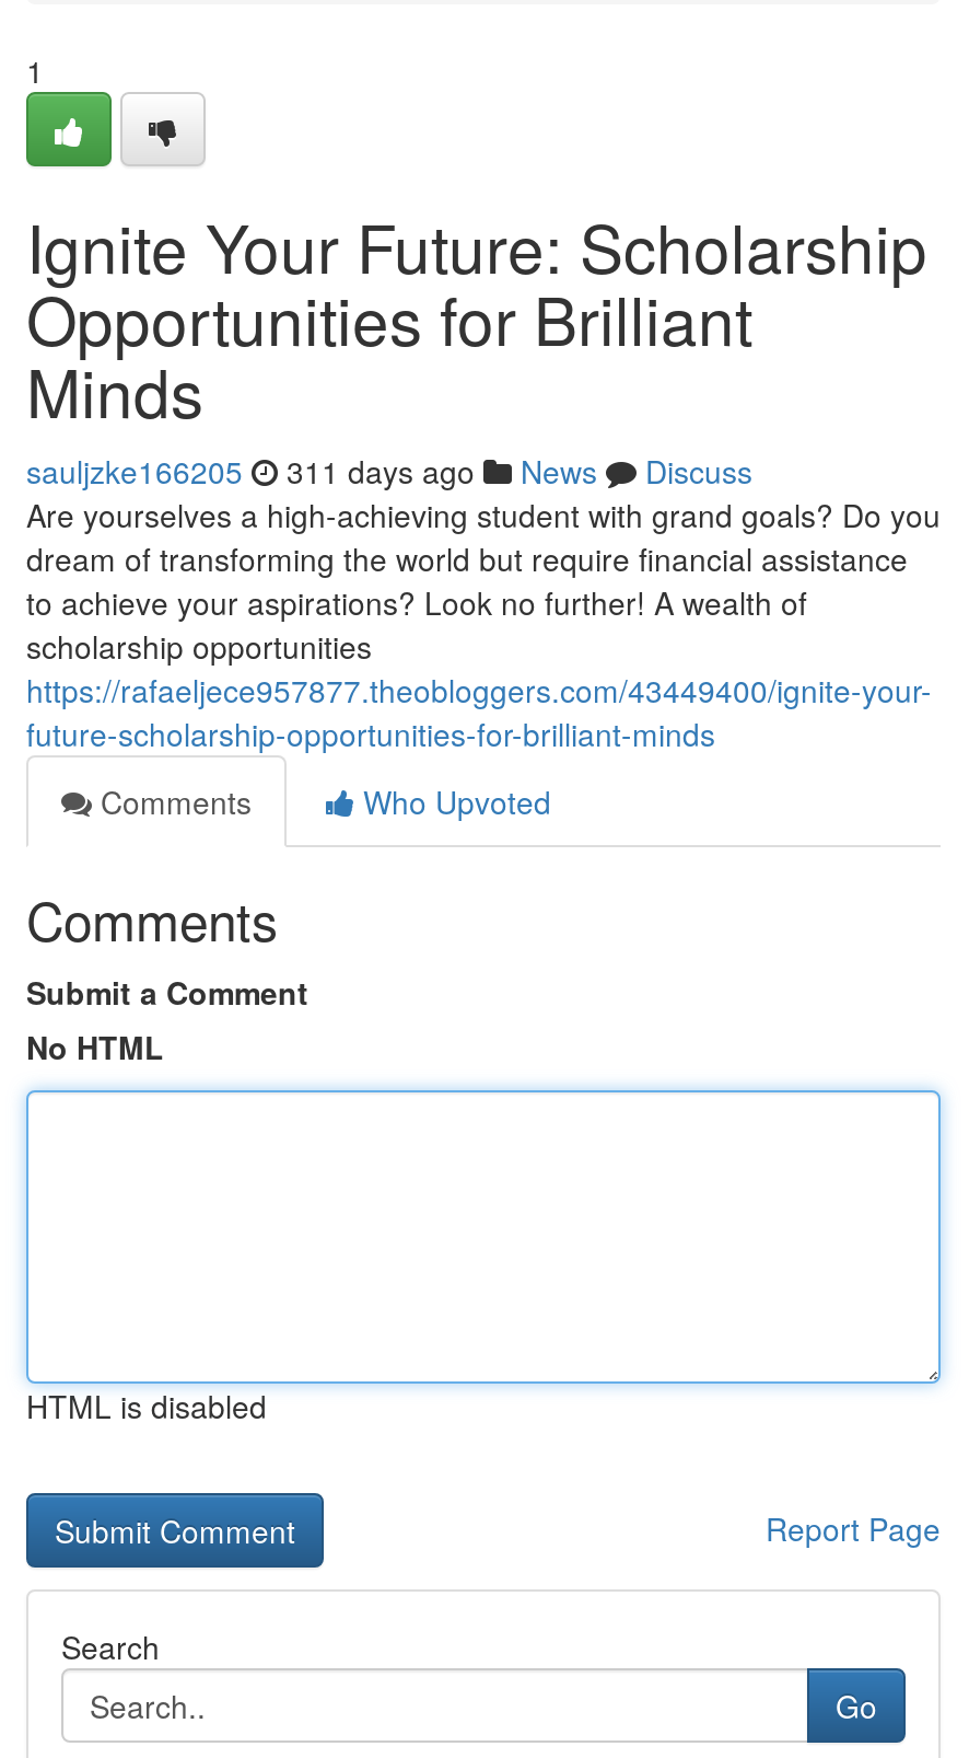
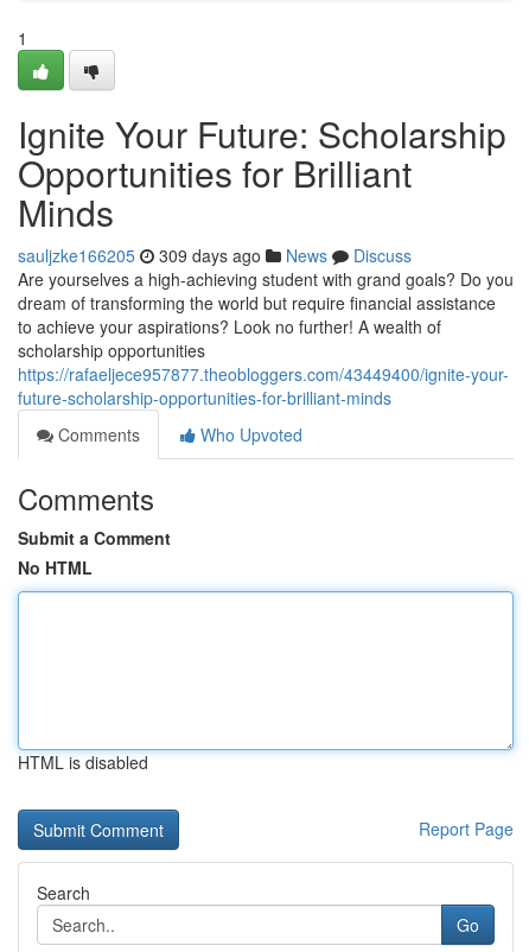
- sauljzke166205 311 days ago News Discuss
+ sauljzke166205 309 days ago News Discuss
